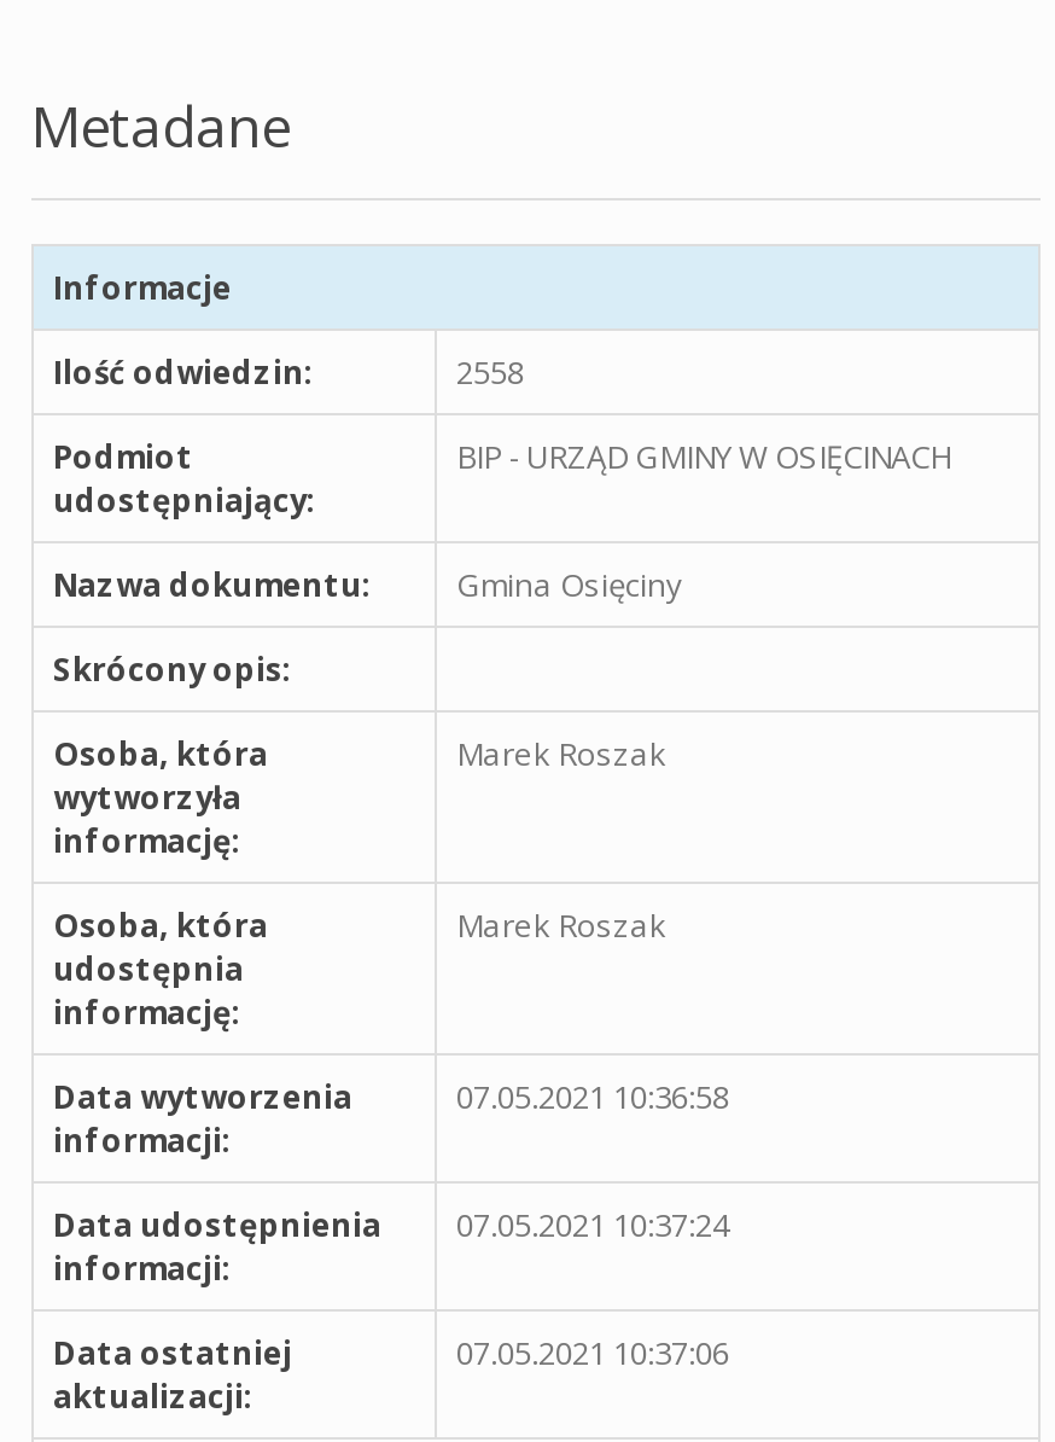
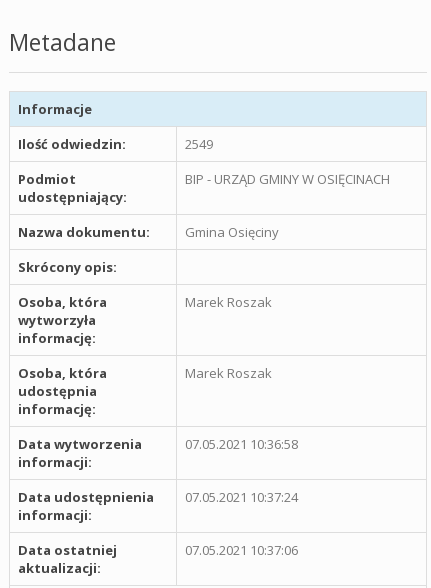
- 2558
+ 2549
